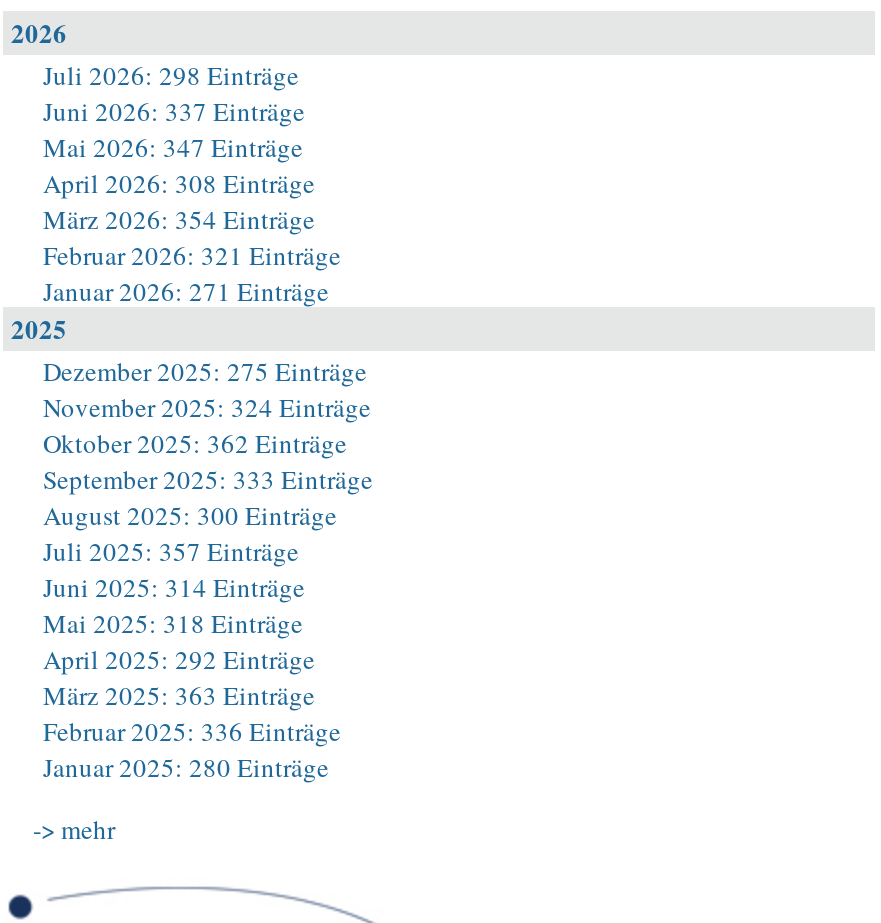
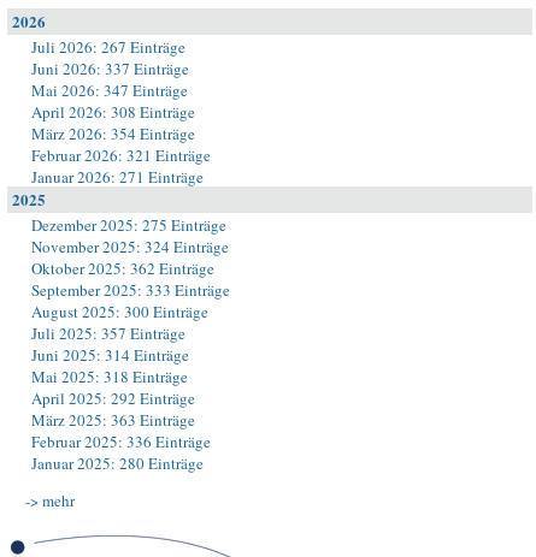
- Juli 2026: 298 Einträge
+ Juli 2026: 267 Einträge
